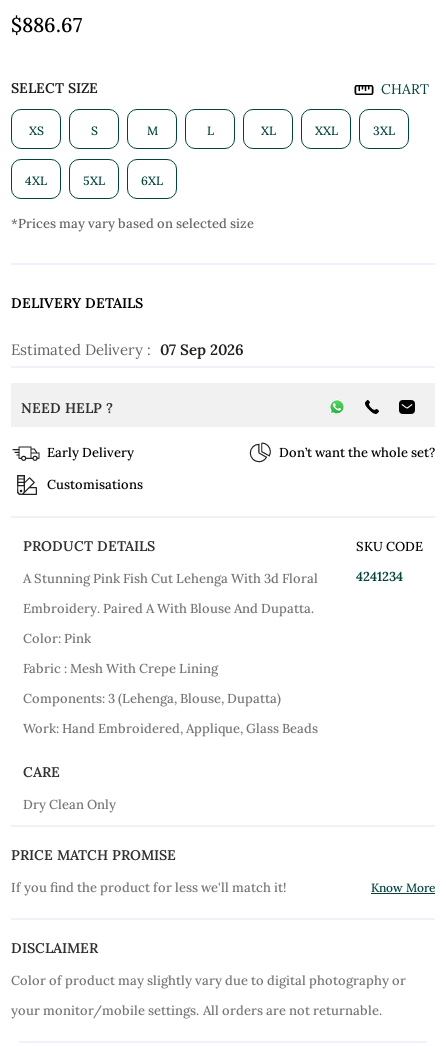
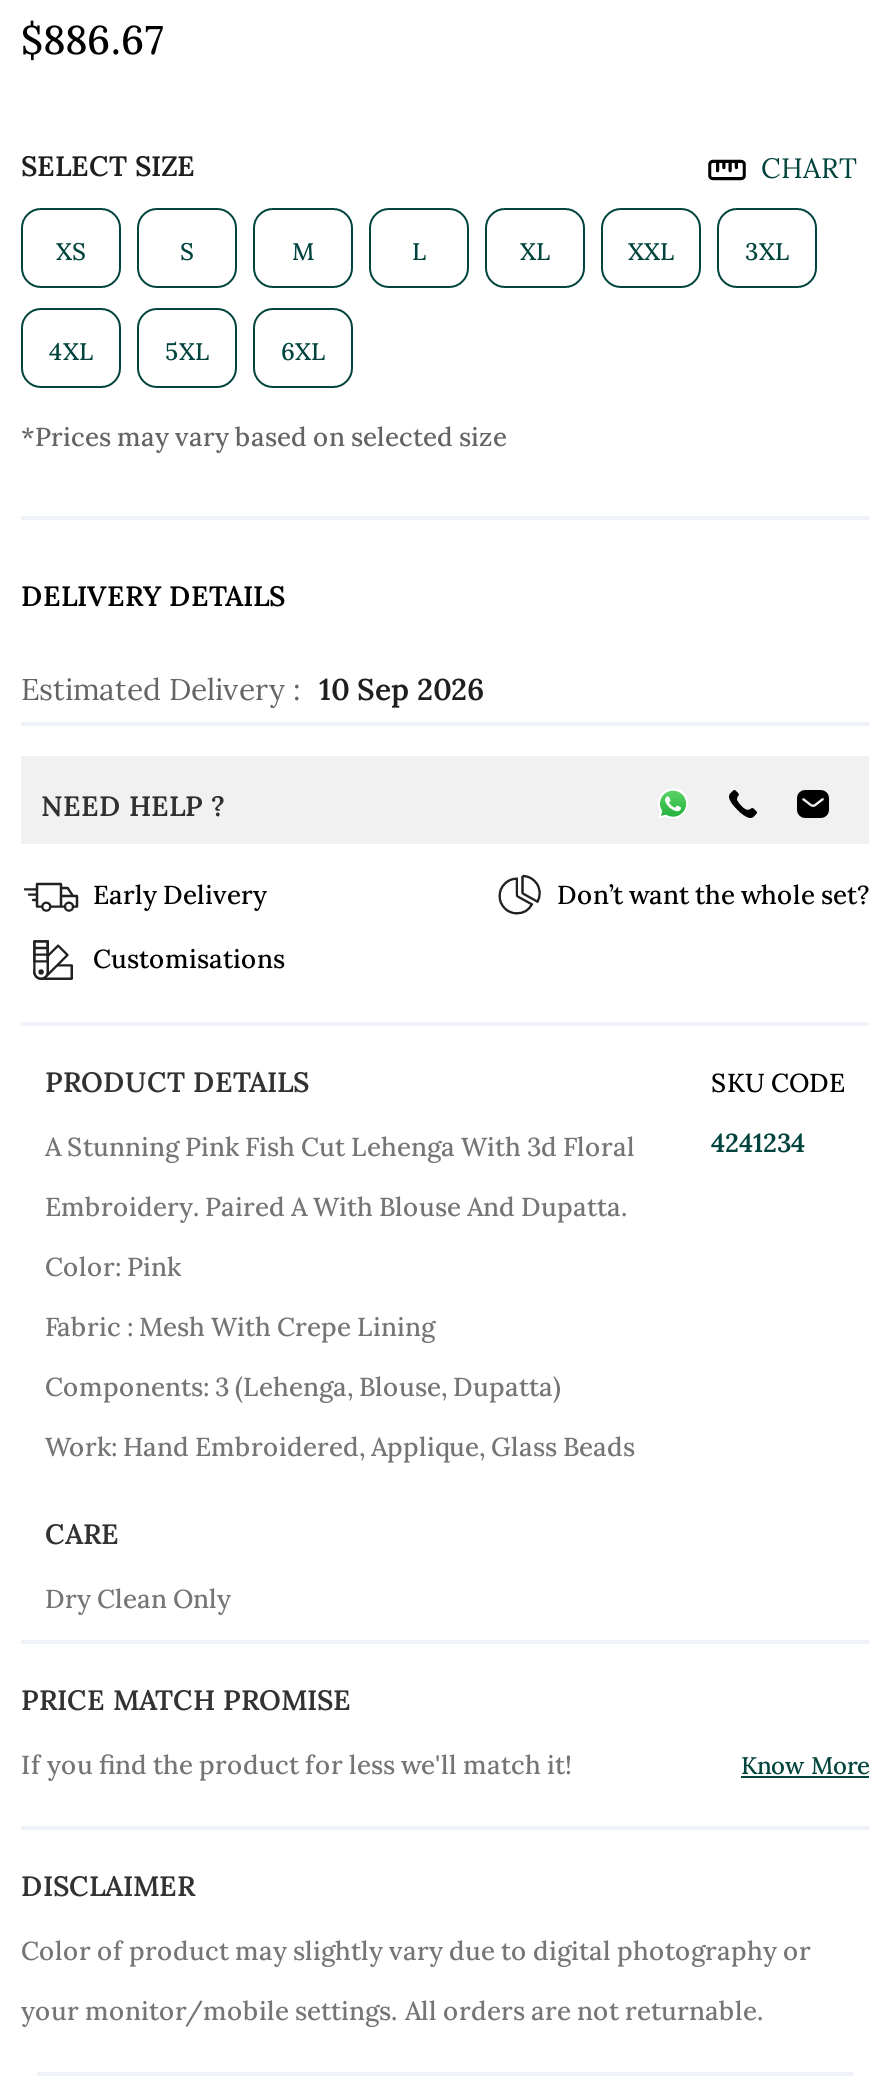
- Estimated Delivery : 07 Sep 2026
+ Estimated Delivery : 10 Sep 2026
